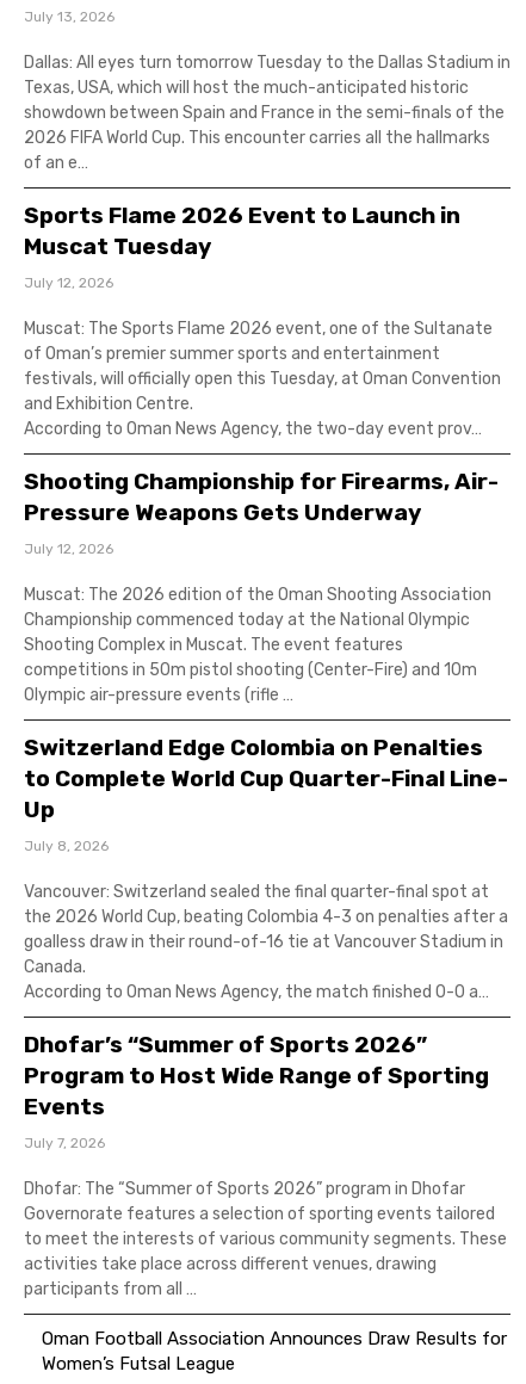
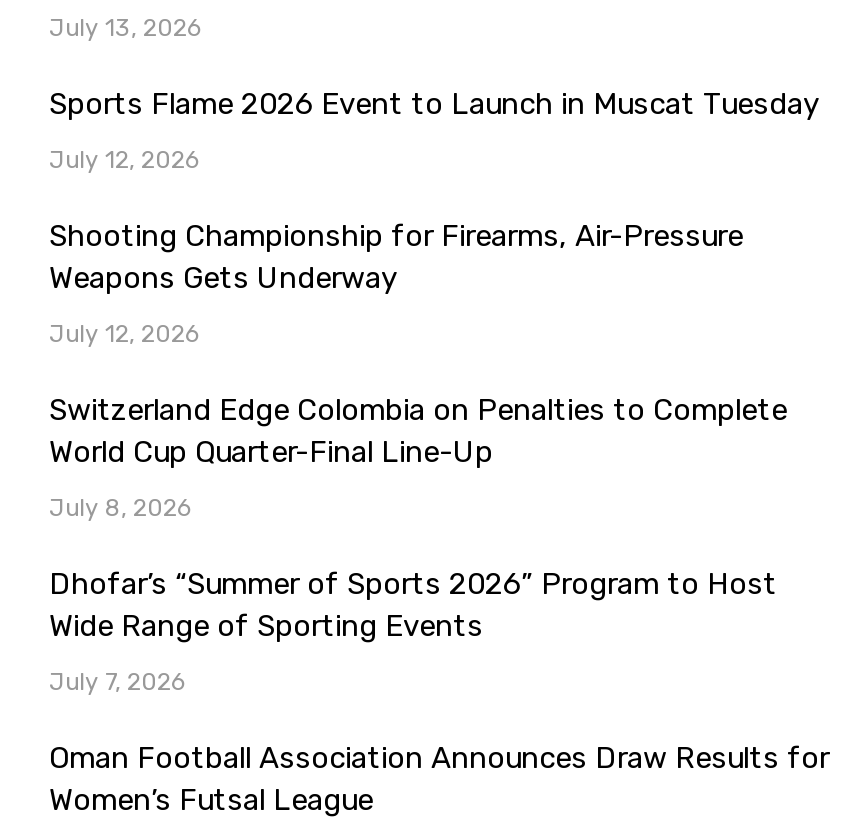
- Dallas: All eyes turn tomorrow Tuesday to the Dallas Stadium in
- Texas, USA, which will host the much-anticipated historic
- showdown between Spain and France in the semi-finals of the
- 2026 FIFA World Cup. This encounter carries all the hallmarks
- of an e…
- Sports Flame 2026 Event to Launch in
- Muscat Tuesday
+ Sports Flame 2026 Event to Launch in Muscat Tuesday

- Muscat: The Sports Flame 2026 event, one of the Sultanate
- of Oman’s premier summer sports and entertainment
- festivals, will officially open this Tuesday, at Oman Convention
- and Exhibition Centre.
- According to Oman News Agency, the two-day event prov…
- Shooting Championship for Firearms, Air-
- Pressure Weapons Gets Underway
+ Shooting Championship for Firearms, Air-Pressure
+ Weapons Gets Underway

- Muscat: The 2026 edition of the Oman Shooting Association
- Championship commenced today at the National Olympic
- Shooting Complex in Muscat. The event features
- competitions in 50m pistol shooting (Center-Fire) and 10m
- Olympic air-pressure events (rifle …
- Switzerland Edge Colombia on Penalties
- to Complete World Cup Quarter-Final Line-
- Up
+ Switzerland Edge Colombia on Penalties to Complete
+ World Cup Quarter-Final Line-Up

- Vancouver: Switzerland sealed the final quarter-final spot at
- the 2026 World Cup, beating Colombia 4-3 on penalties after a
- goalless draw in their round-of-16 tie at Vancouver Stadium in
- Canada.
- According to Oman News Agency, the match finished 0-0 a…
- Dhofar’s “Summer of Sports 2026”
- Program to Host Wide Range of Sporting
- Events
+ Dhofar’s “Summer of Sports 2026” Program to Host
+ Wide Range of Sporting Events

- Dhofar: The “Summer of Sports 2026” program in Dhofar
- Governorate features a selection of sporting events tailored
- to meet the interests of various community segments. These
- activities take place across different venues, drawing
- participants from all …
